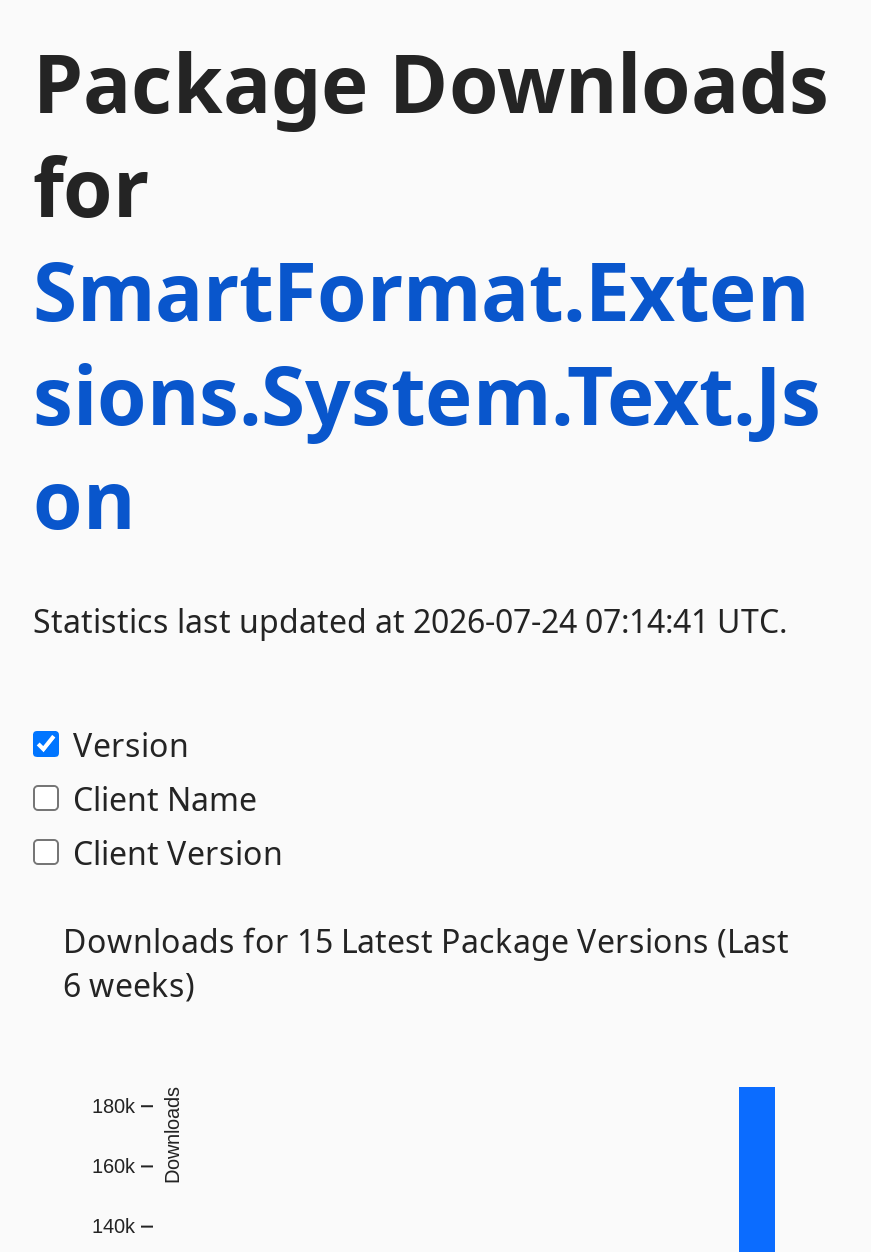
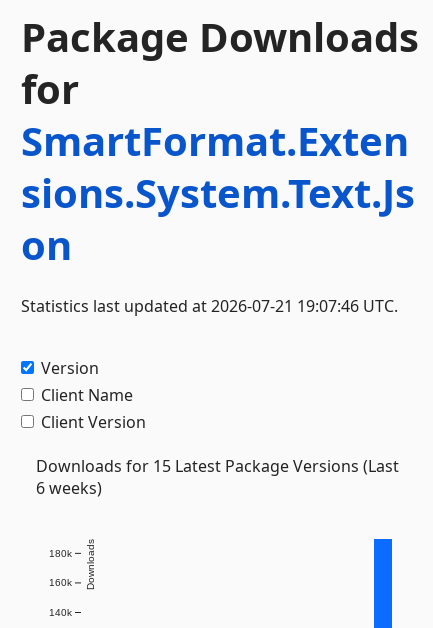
- Statistics last updated at 2026-07-24 07:14:41 UTC.
+ Statistics last updated at 2026-07-21 19:07:46 UTC.
